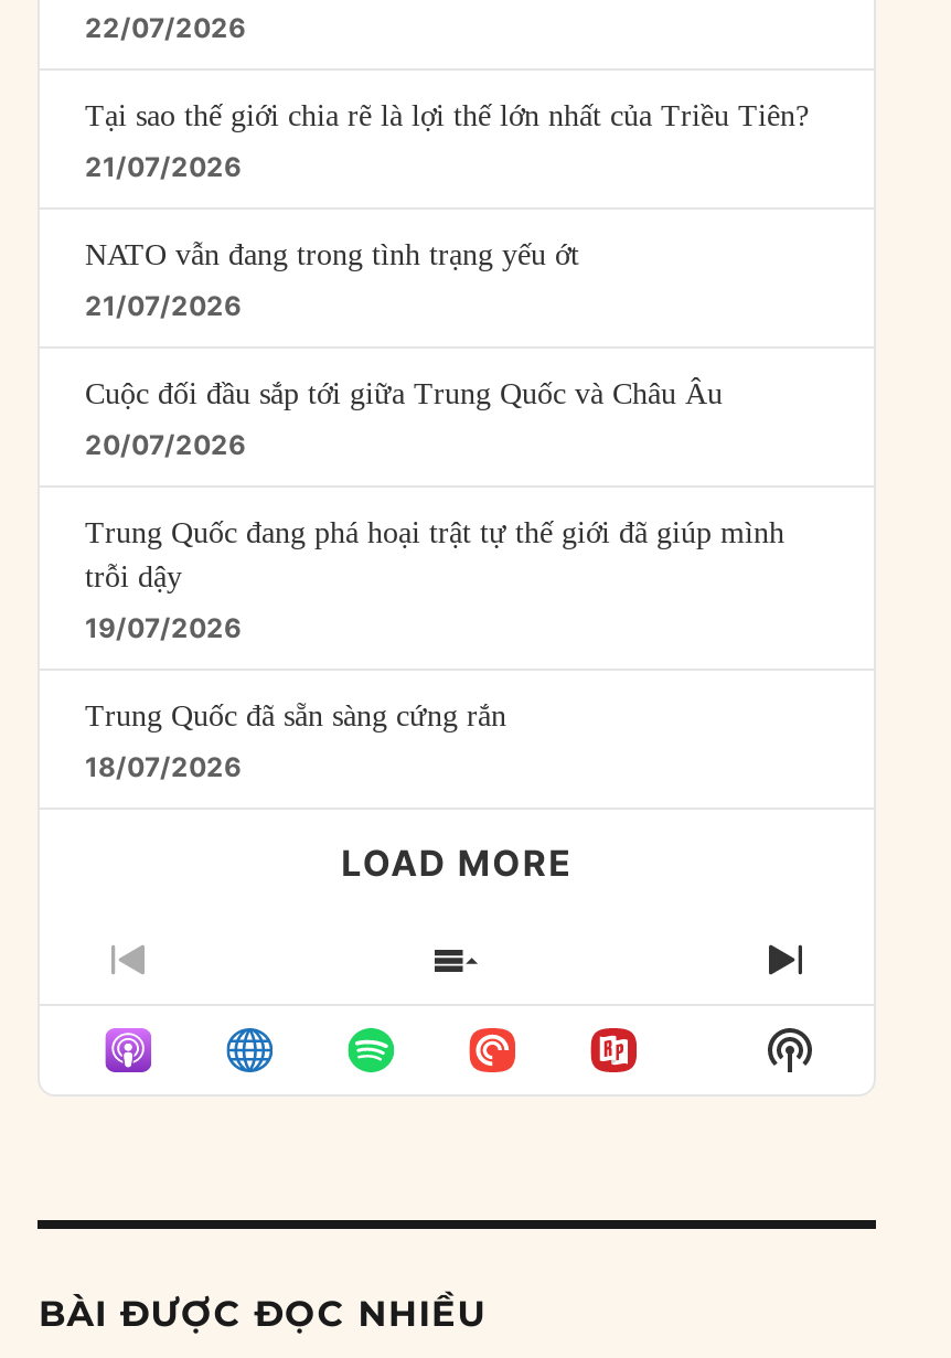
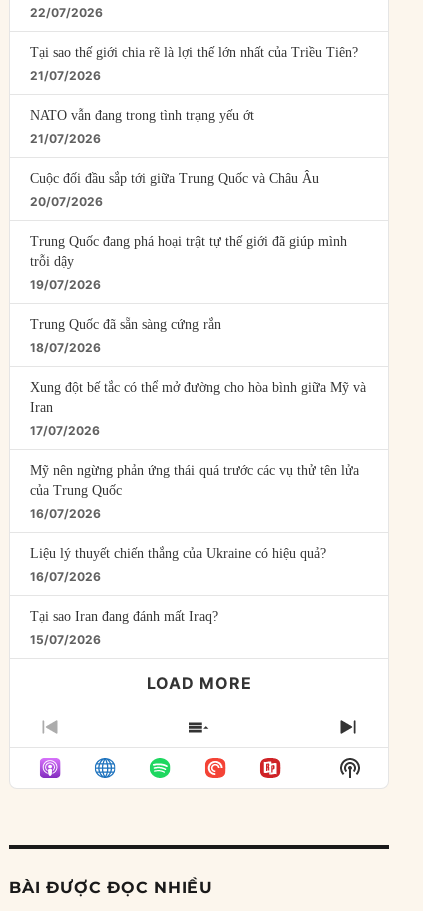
+ Xung đột bế tắc có thể mở đường cho hòa bình giữa Mỹ và
+ Iran
+ 17/07/2026
+ Mỹ nên ngừng phản ứng thái quá trước các vụ thử tên lửa
+ của Trung Quốc
+ 16/07/2026
+ Liệu lý thuyết chiến thắng của Ukraine có hiệu quả?
+ 16/07/2026
+ Tại sao Iran đang đánh mất Iraq?
+ 15/07/2026
